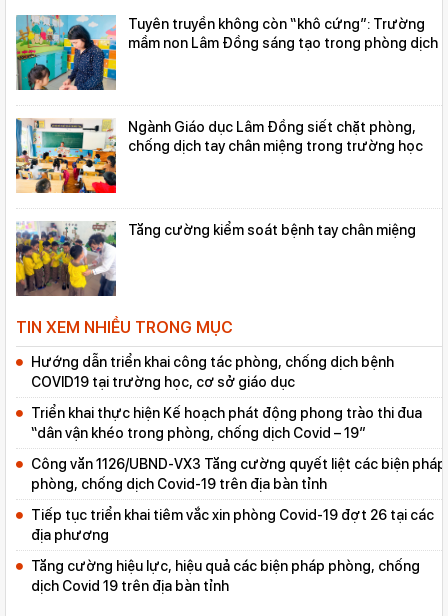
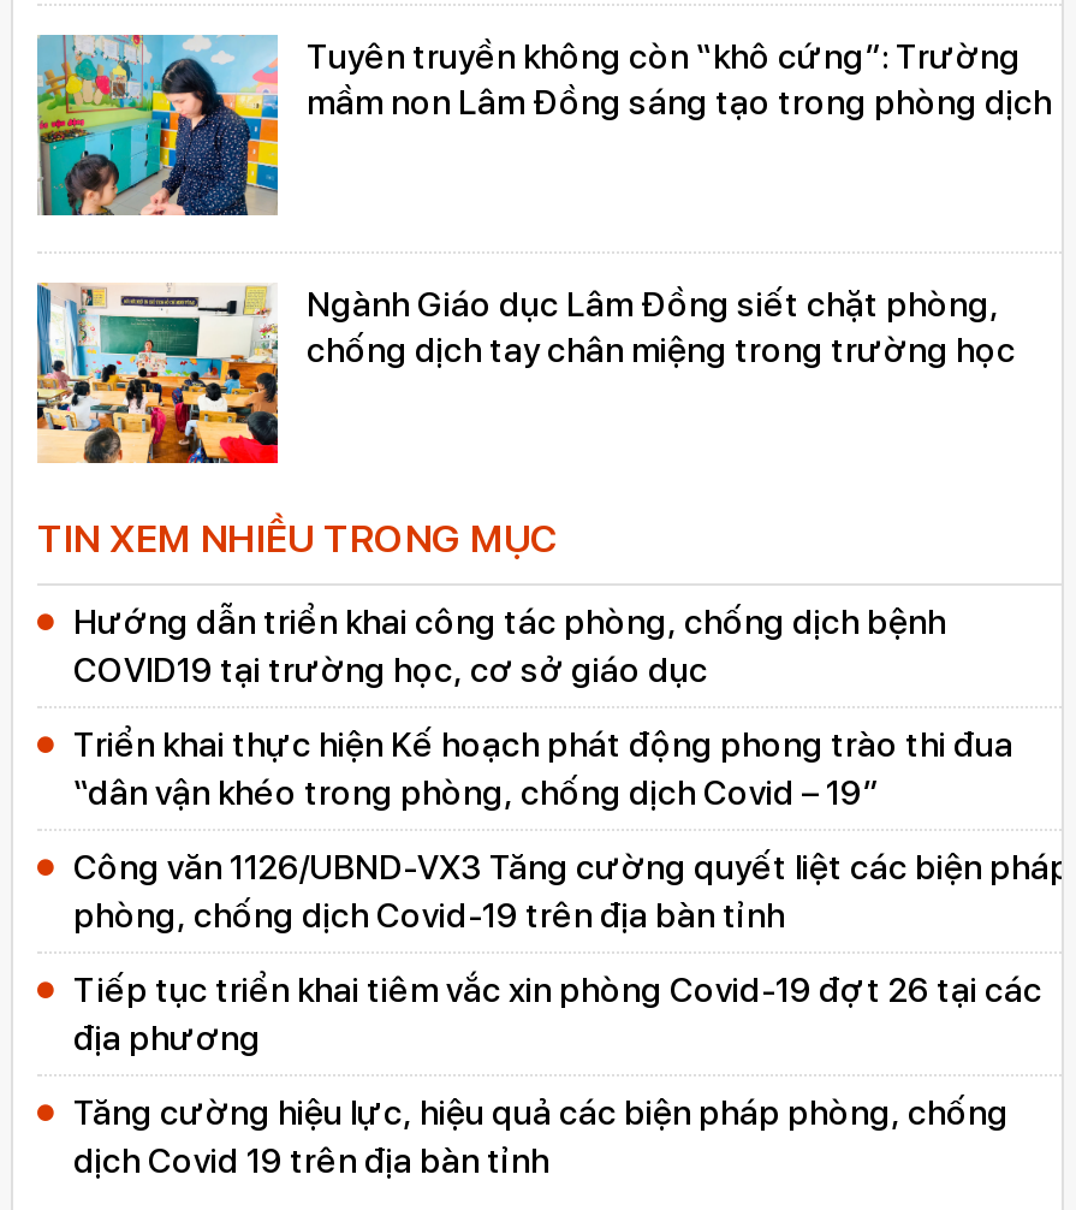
- [image]
- Tăng cường kiểm soát bệnh tay chân miệng
